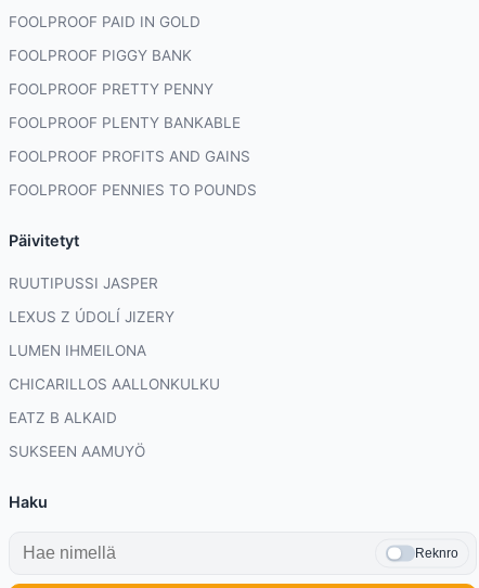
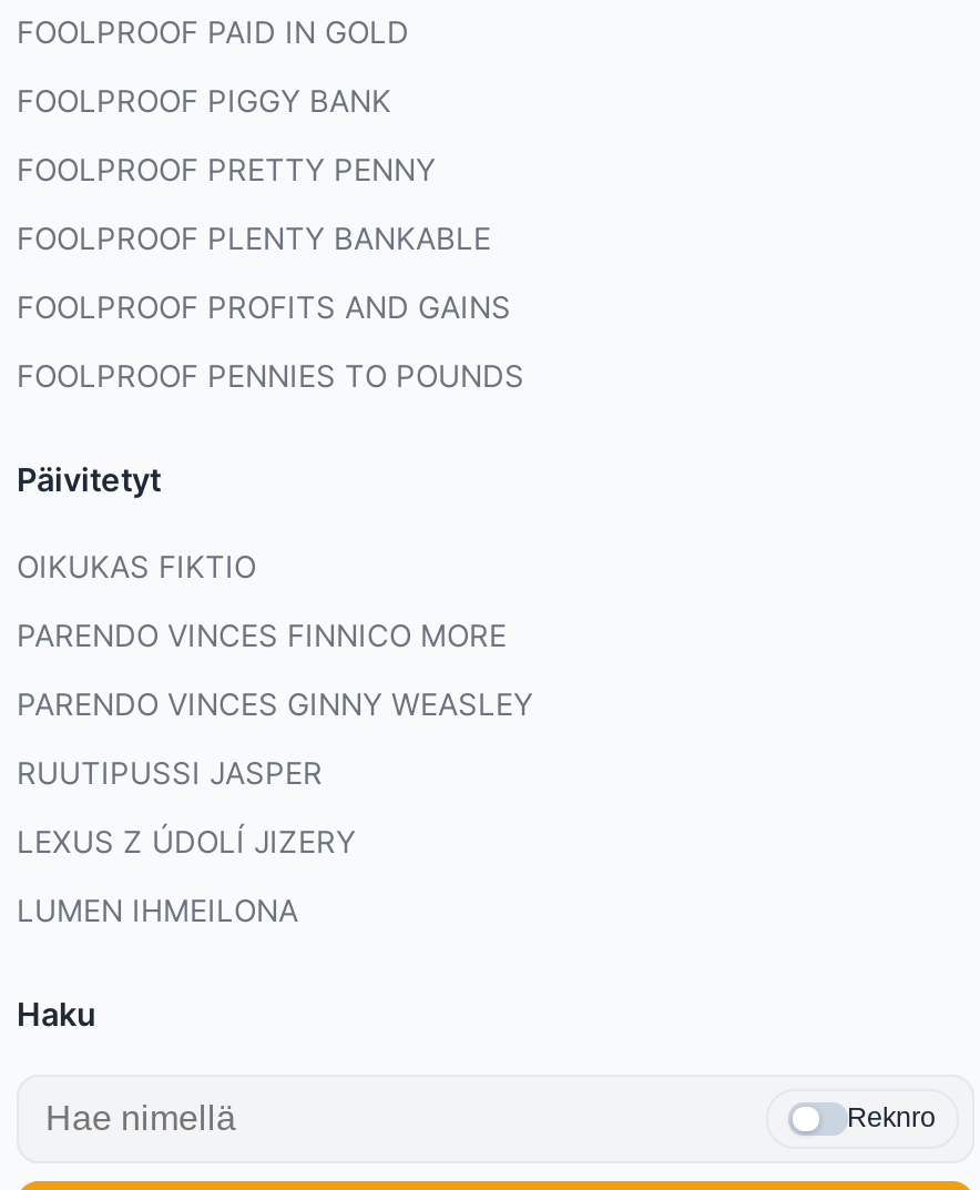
+ OIKUKAS FIKTIO
+ PARENDO VINCES FINNICO MORE
+ PARENDO VINCES GINNY WEASLEY

moved down: RUUTIPUSSI JASPER | LEXUS Z ÚDOLÍ JIZERY | LUMEN IHMEILONA

- CHICARILLOS AALLONKULKU
- EATZ B ALKAID
- SUKSEEN AAMUYÖ
